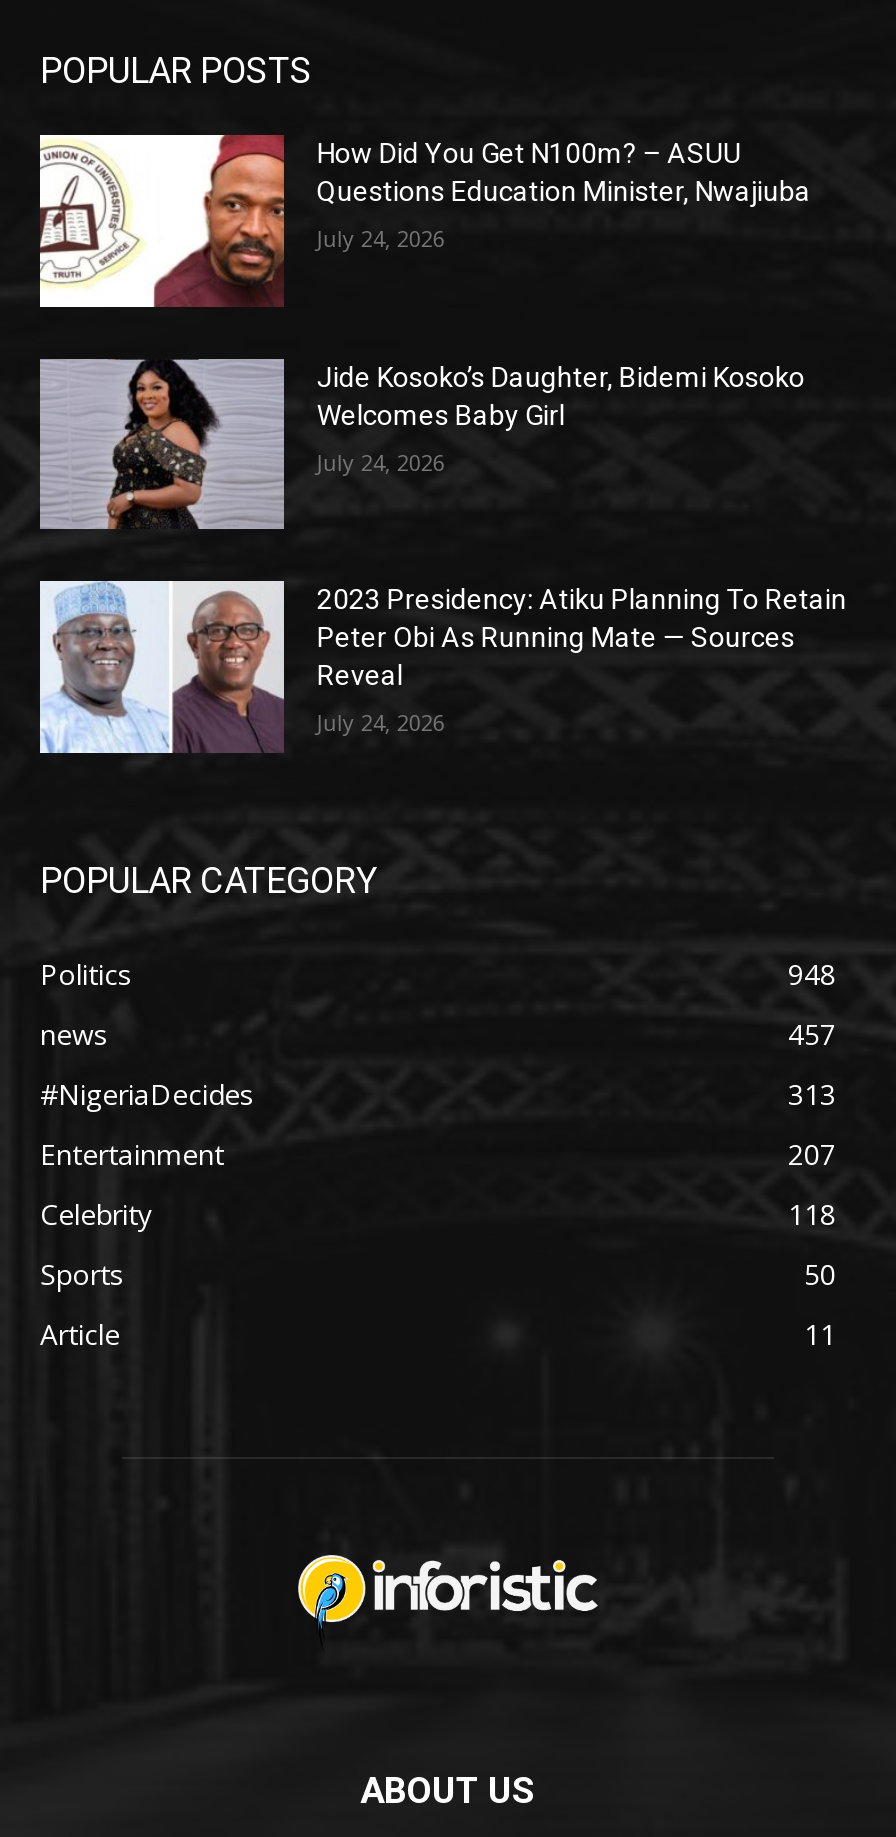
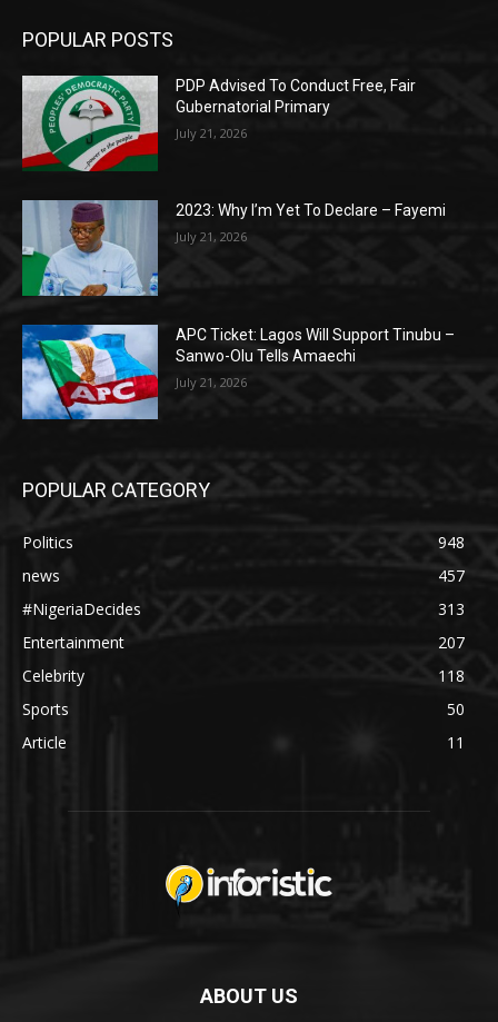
- [image]
- How Did You Get N100m? – ASUU
- Questions Education Minister, Nwajiuba
+ [image]
+ PDP Advised To Conduct Free, Fair
+ Gubernatorial Primary

- July 24, 2026
+ July 21, 2026

- [image]
- Jide Kosoko’s Daughter, Bidemi Kosoko
- Welcomes Baby Girl
+ [image]
+ 2023: Why I’m Yet To Declare – Fayemi

- July 24, 2026
+ July 21, 2026

- [image]
- 2023 Presidency: Atiku Planning To Retain
- Peter Obi As Running Mate — Sources
- Reveal
+ [image]
+ APC Ticket: Lagos Will Support Tinubu –
+ Sanwo-Olu Tells Amaechi

- July 24, 2026
+ July 21, 2026
